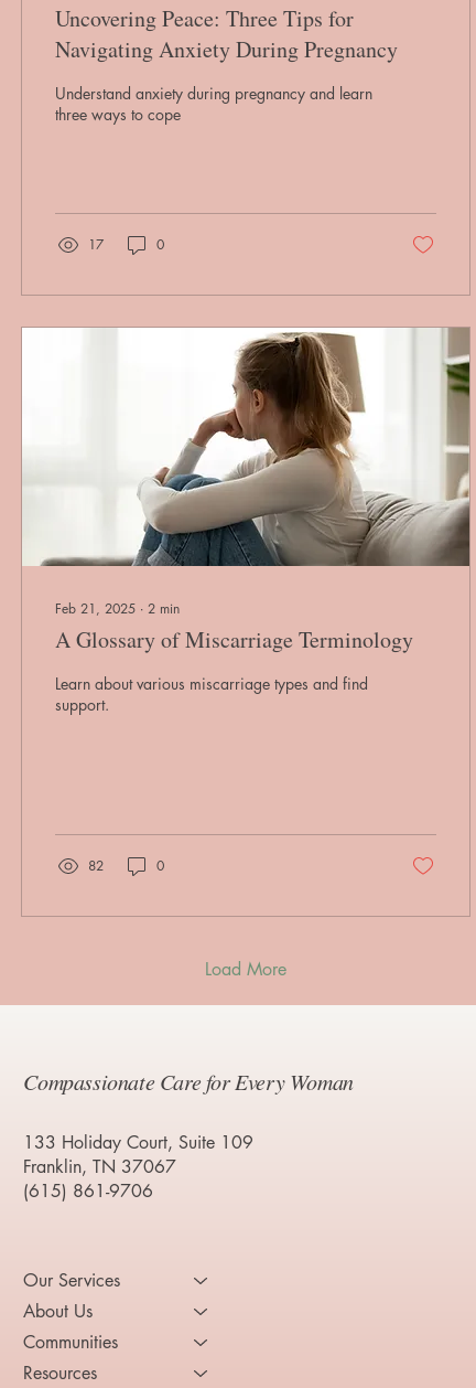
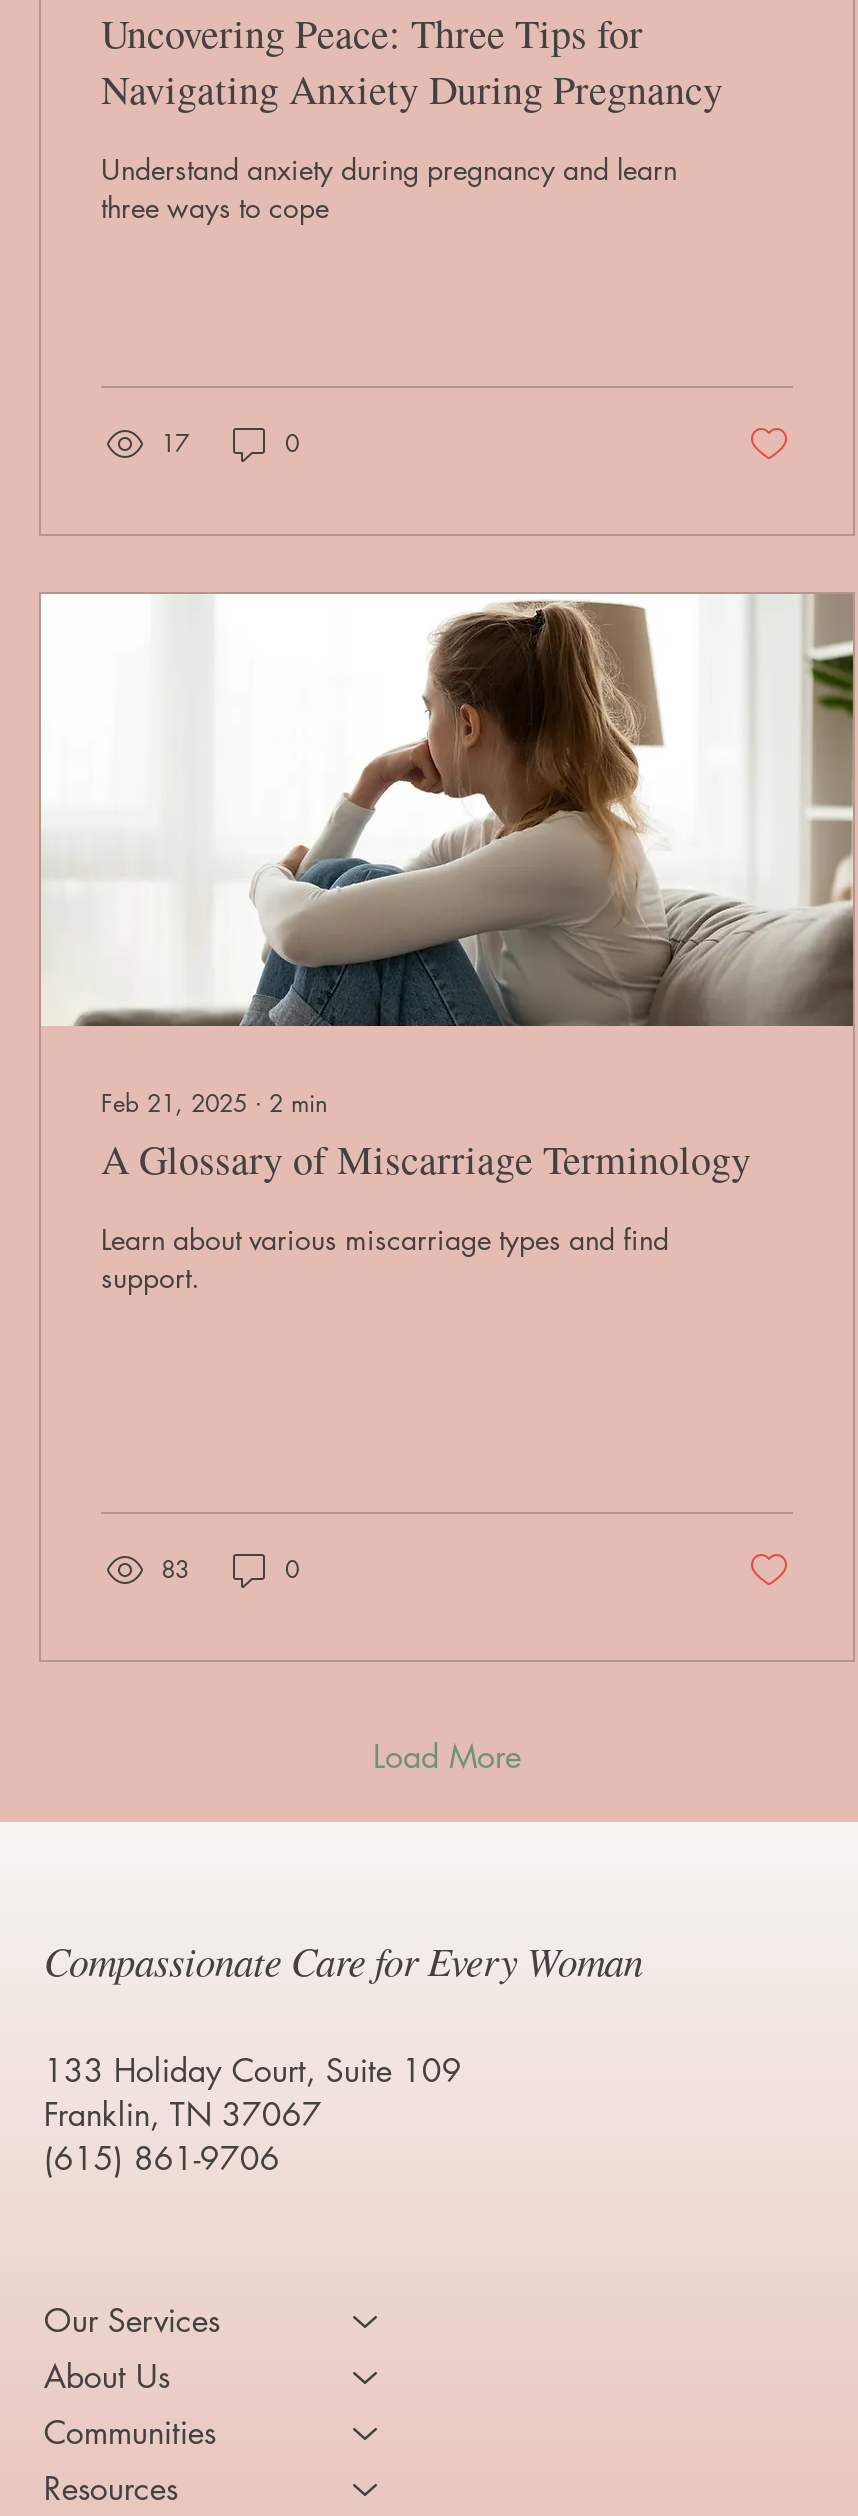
- 82
+ 83
